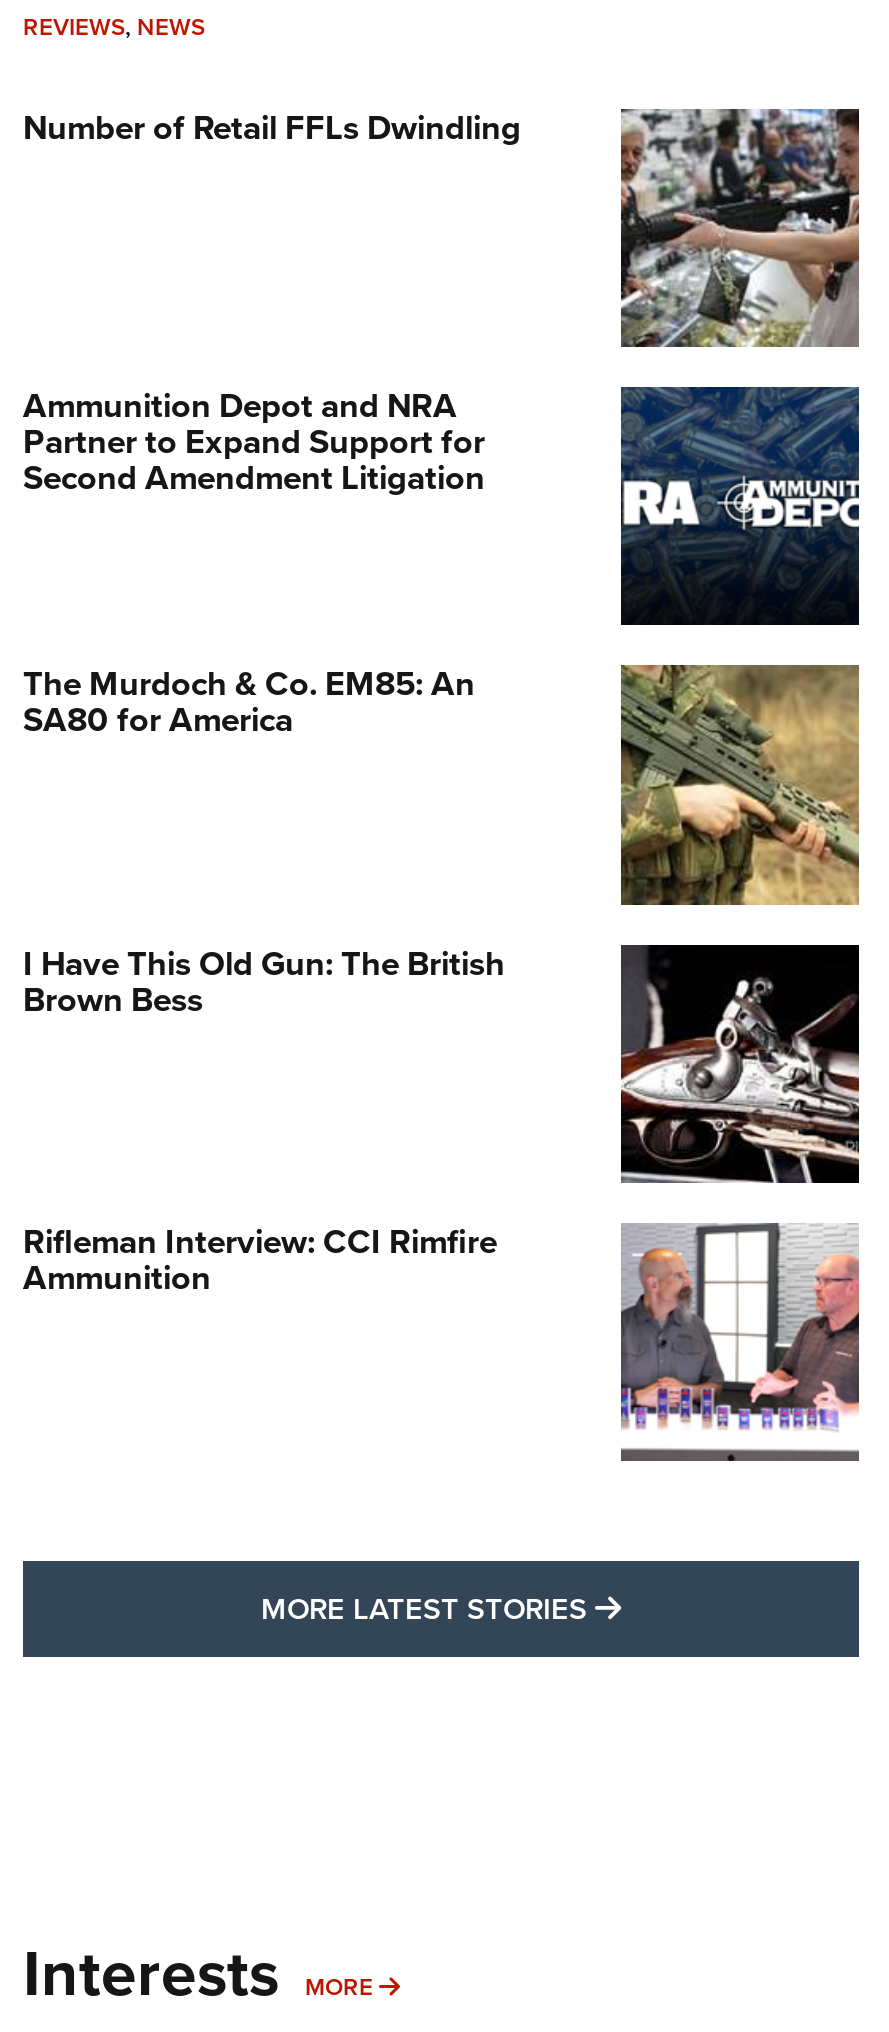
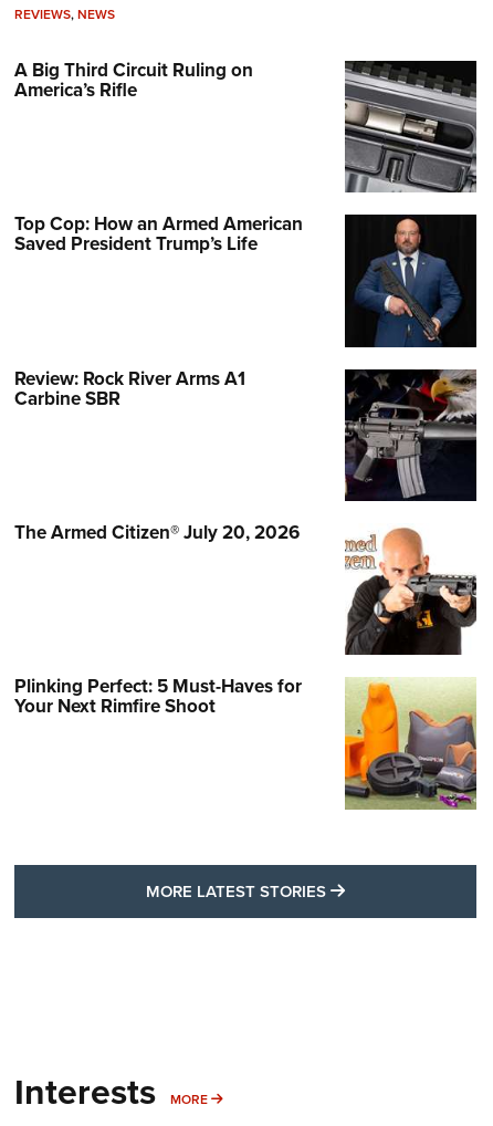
- Number of Retail FFLs Dwindling
+ A Big Third Circuit Ruling on
+ America’s Rifle

- [image]
+ [image]

- Ammunition Depot and NRA
- Partner to Expand Support for
- Second Amendment Litigation
+ Top Cop: How an Armed American
+ Saved President Trump’s Life

- [image]
+ [image]

- The Murdoch & Co. EM85: An
- SA80 for America
+ Review: Rock River Arms A1
+ Carbine SBR

- [image]
+ [image]

- I Have This Old Gun: The British
- Brown Bess
+ The Armed Citizen® July 20, 2026

- [image]
+ [image]

- Rifleman Interview: CCI Rimfire
- Ammunition
+ Plinking Perfect: 5 Must-Haves for
+ Your Next Rimfire Shoot

- [image]
+ [image]
